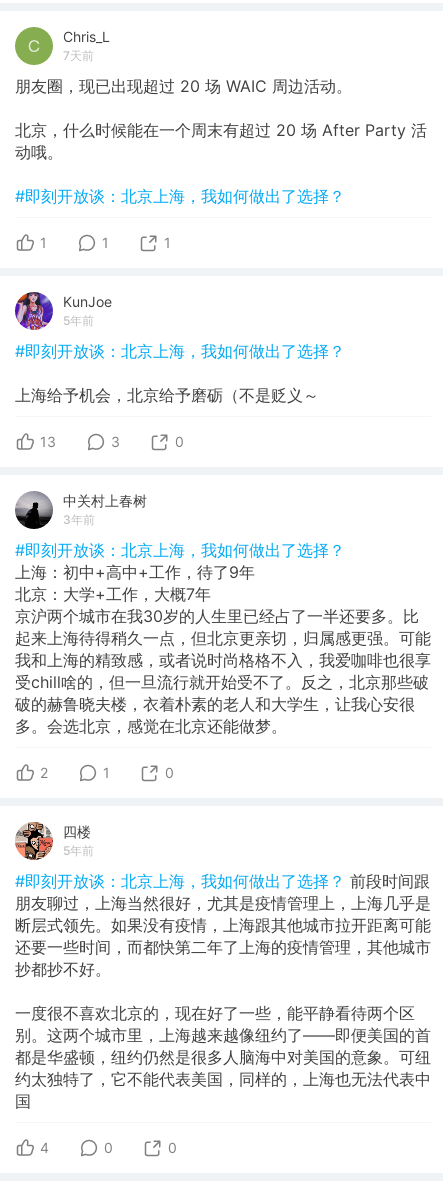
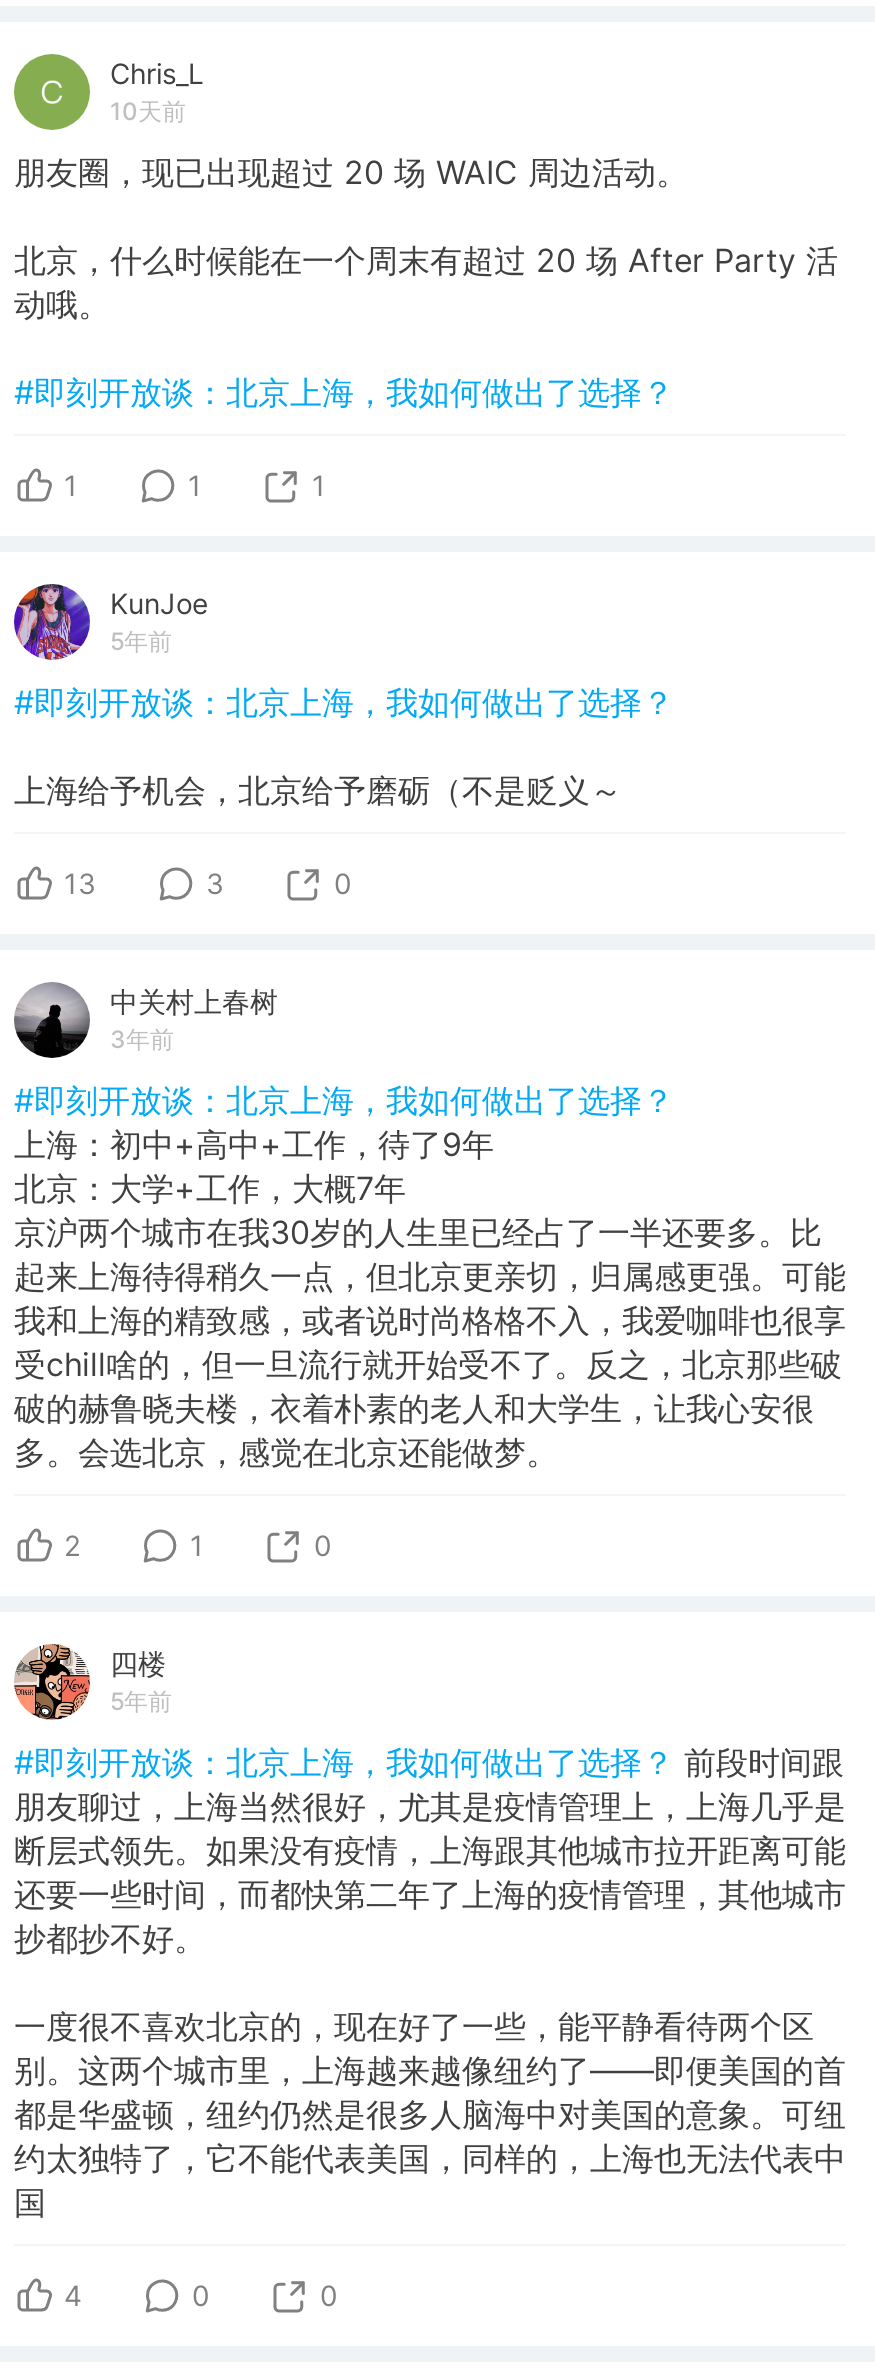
- 7天前
+ 10天前
